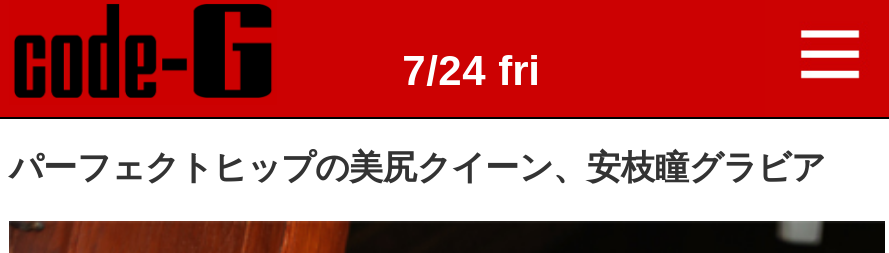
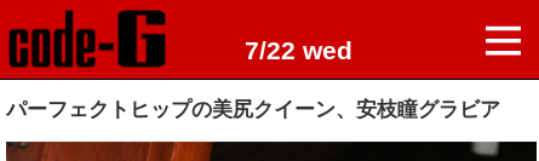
- 7/24 fri
+ 7/22 wed
